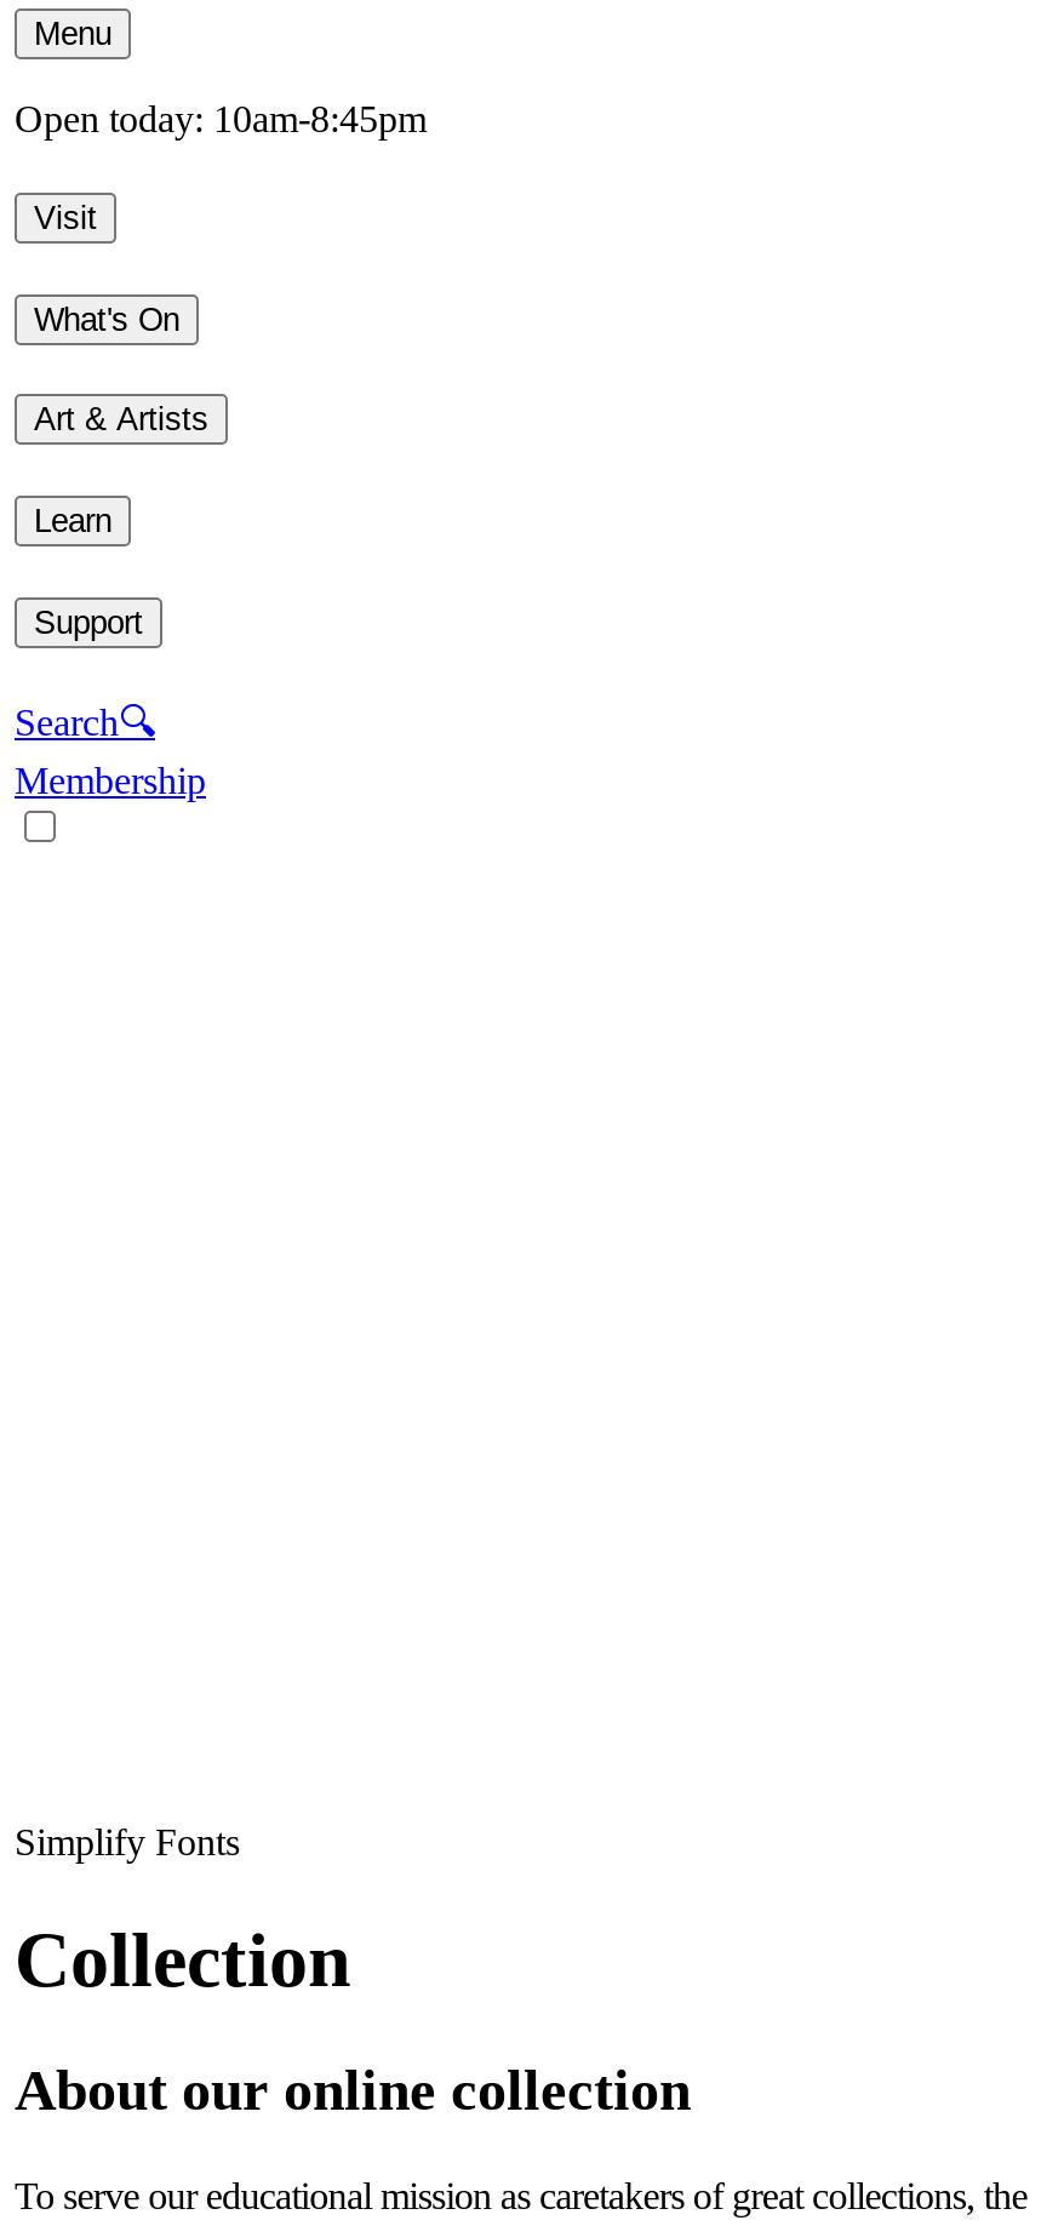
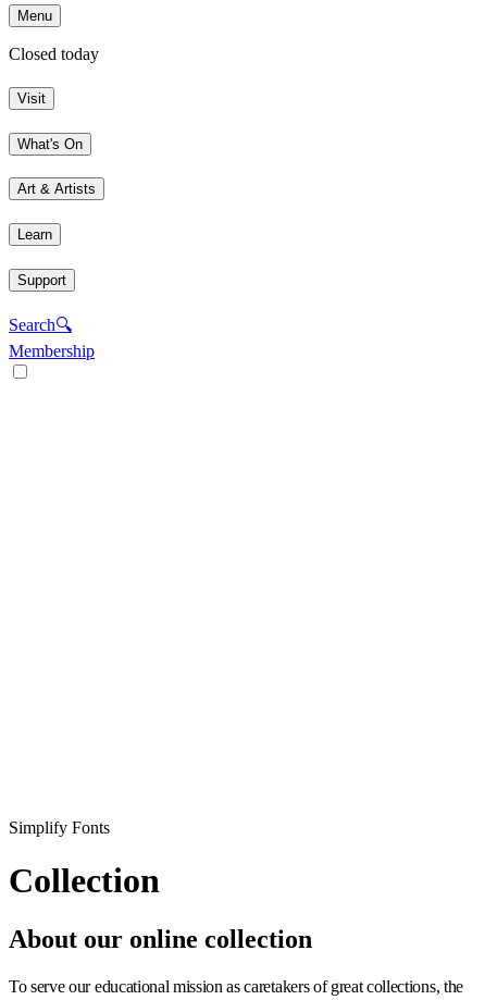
- Open today: 10am-8:45pm
+ Closed today
